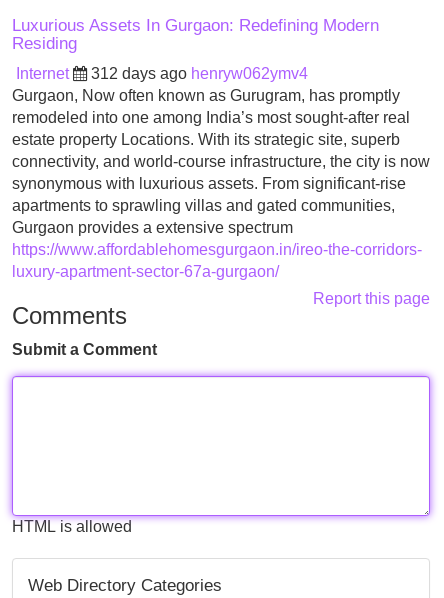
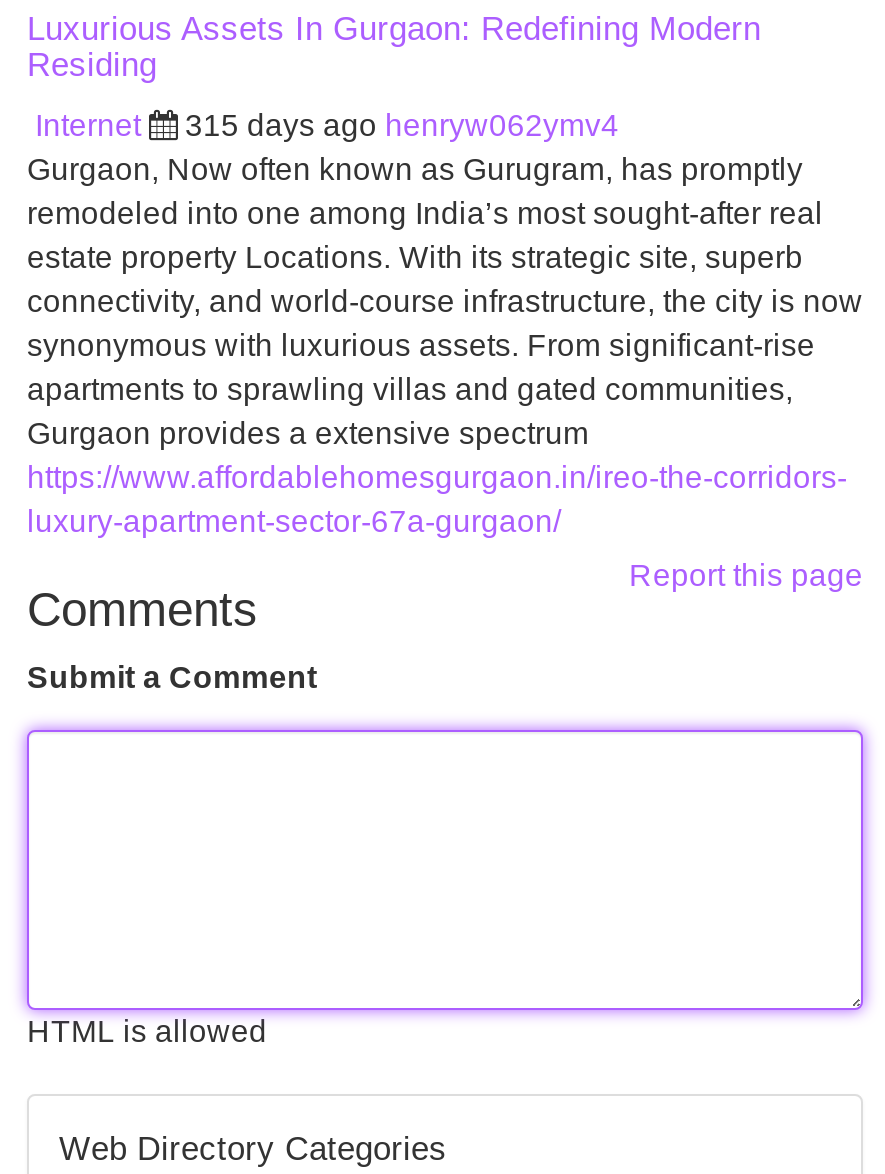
- 312 days ago henryw062ymv4
+ 315 days ago henryw062ymv4
